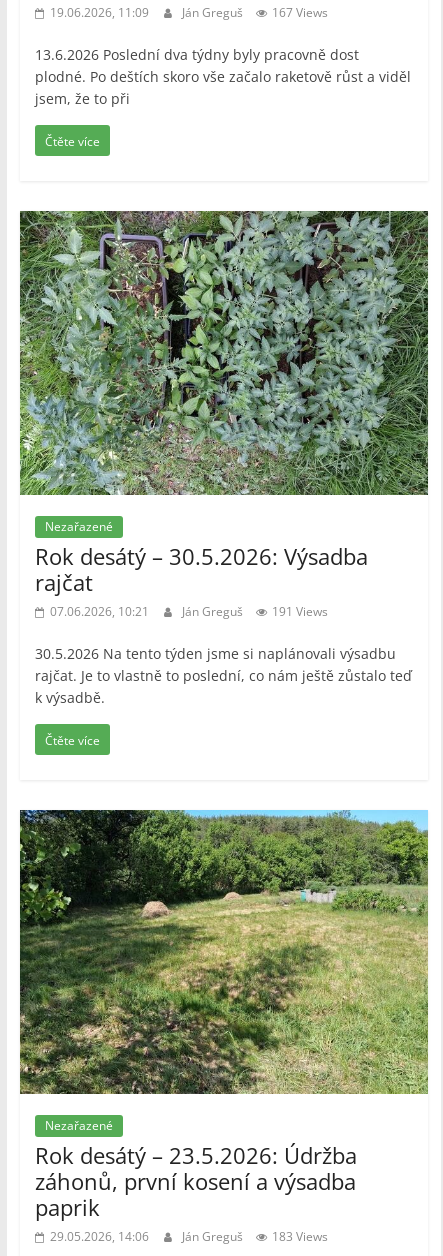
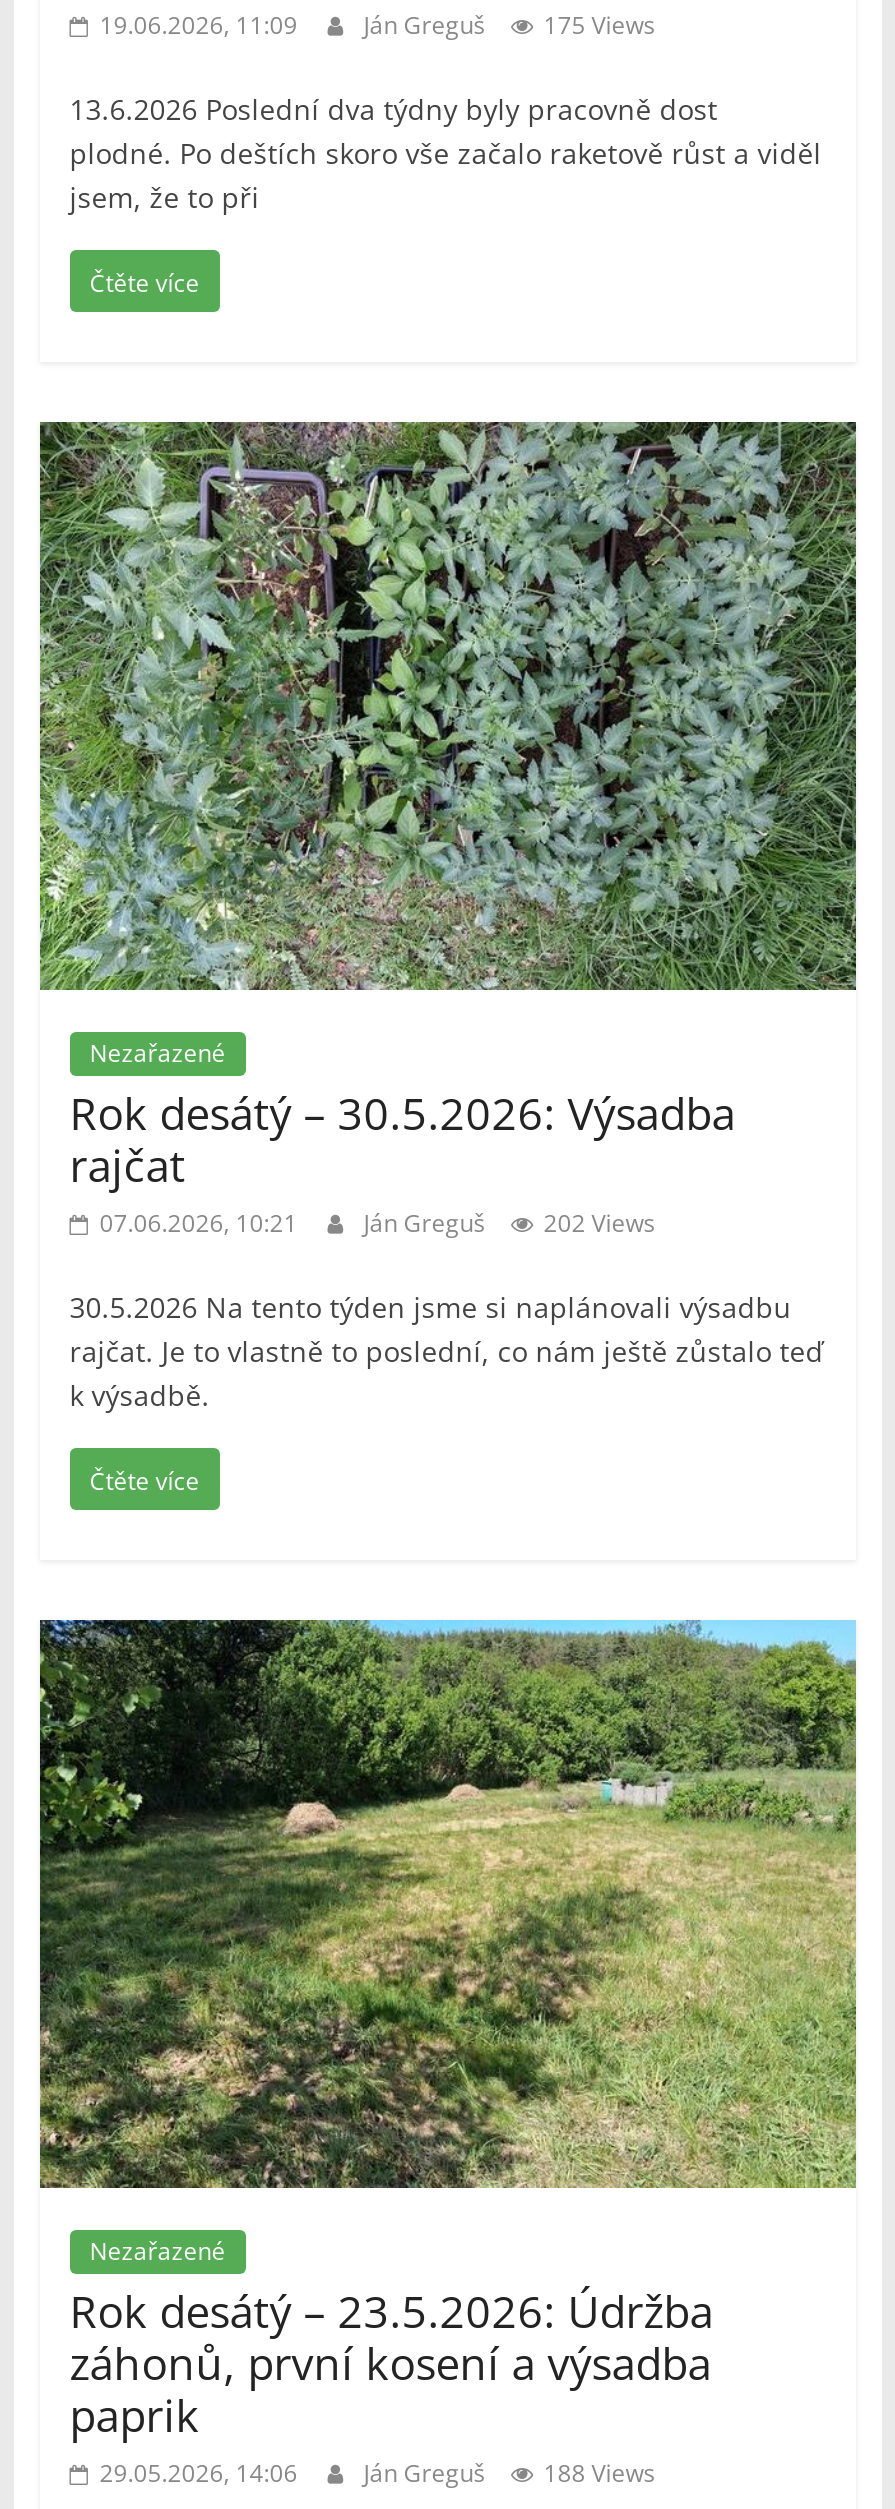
- 19.06.2026, 11:09 Ján Greguš 167 Views
+ 19.06.2026, 11:09 Ján Greguš 175 Views

- 07.06.2026, 10:21 Ján Greguš 191 Views
+ 07.06.2026, 10:21 Ján Greguš 202 Views

- 29.05.2026, 14:06 Ján Greguš 183 Views
+ 29.05.2026, 14:06 Ján Greguš 188 Views
